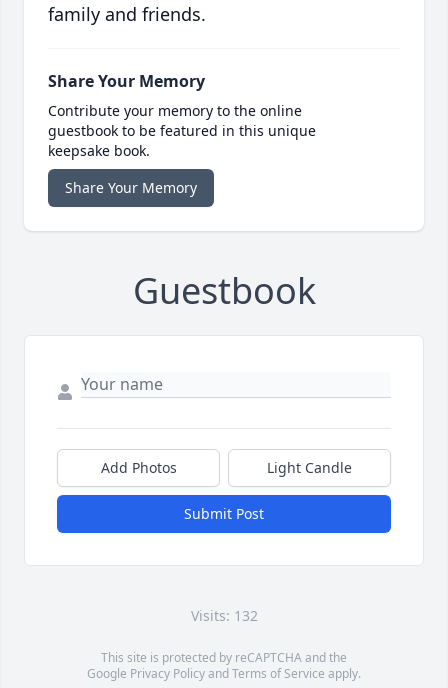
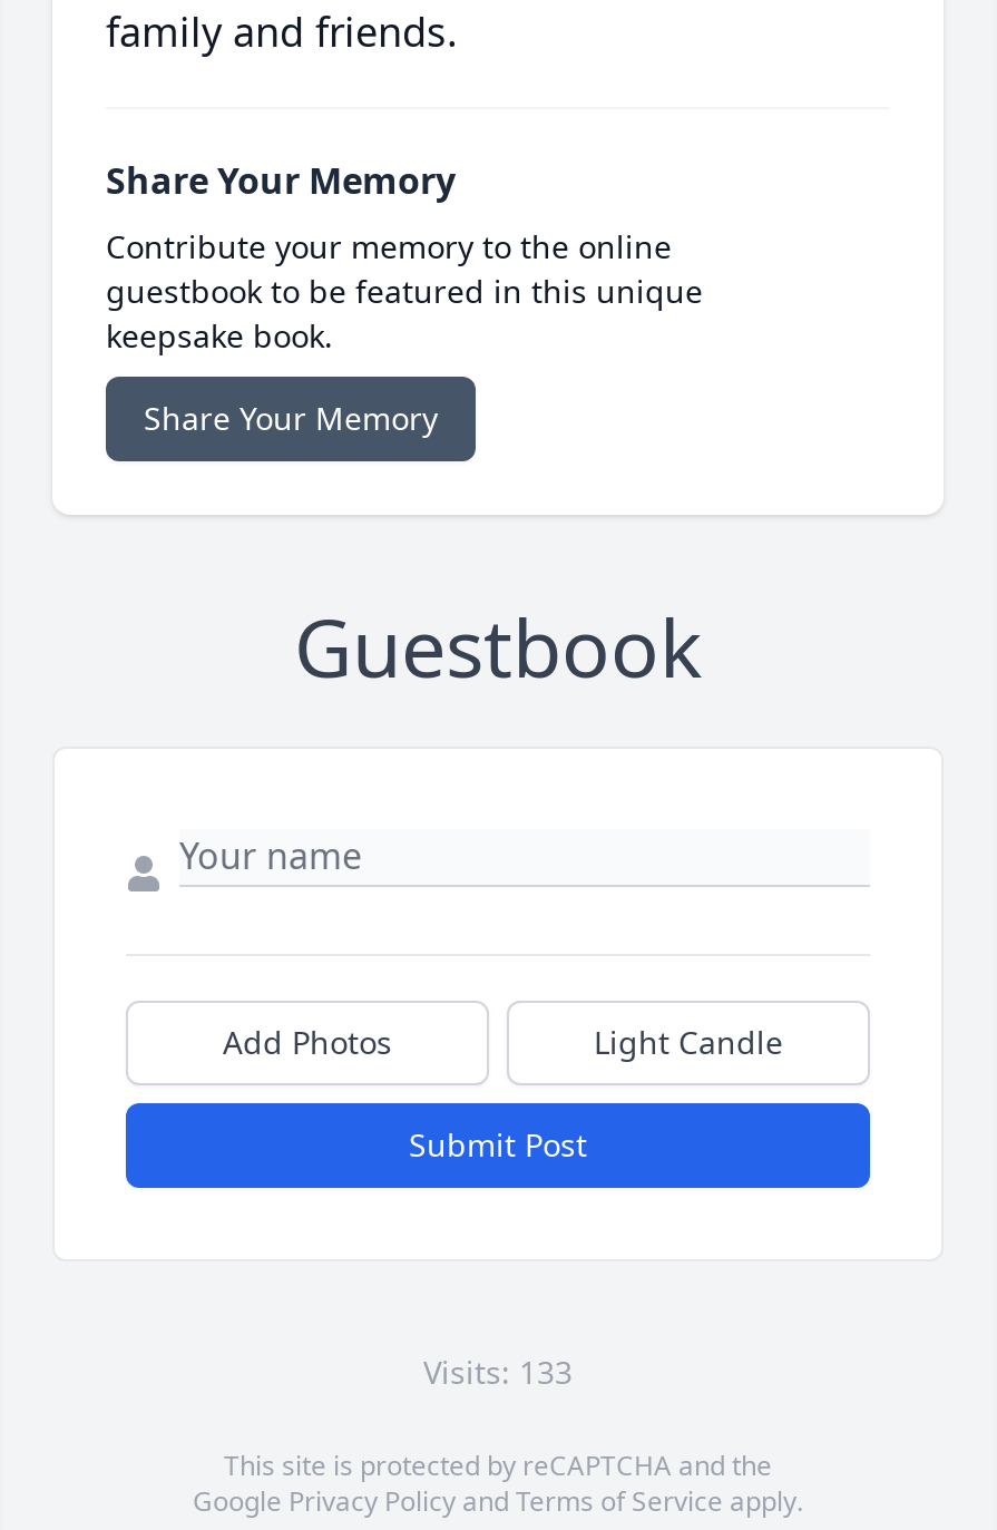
- Visits: 132
+ Visits: 133
